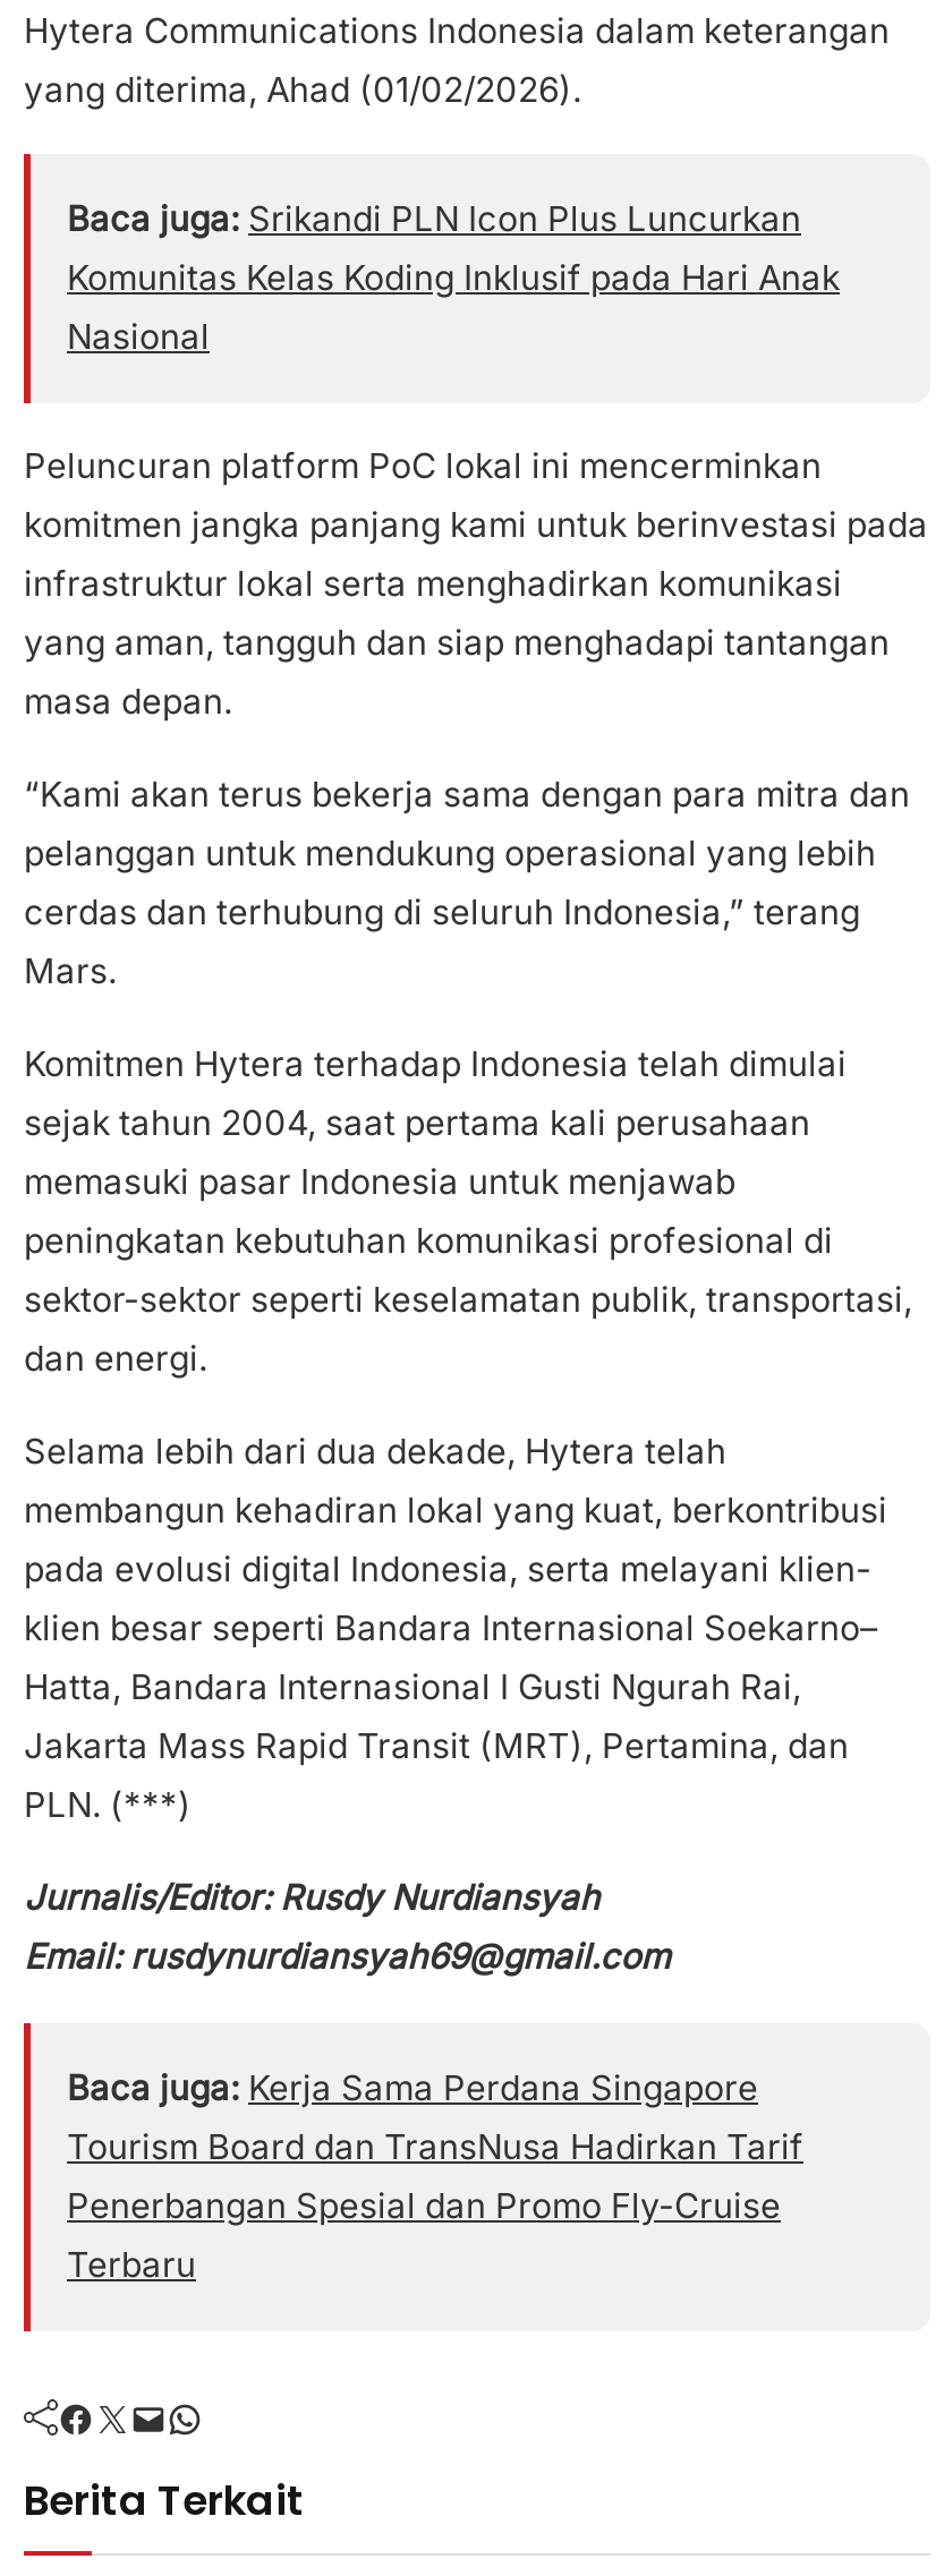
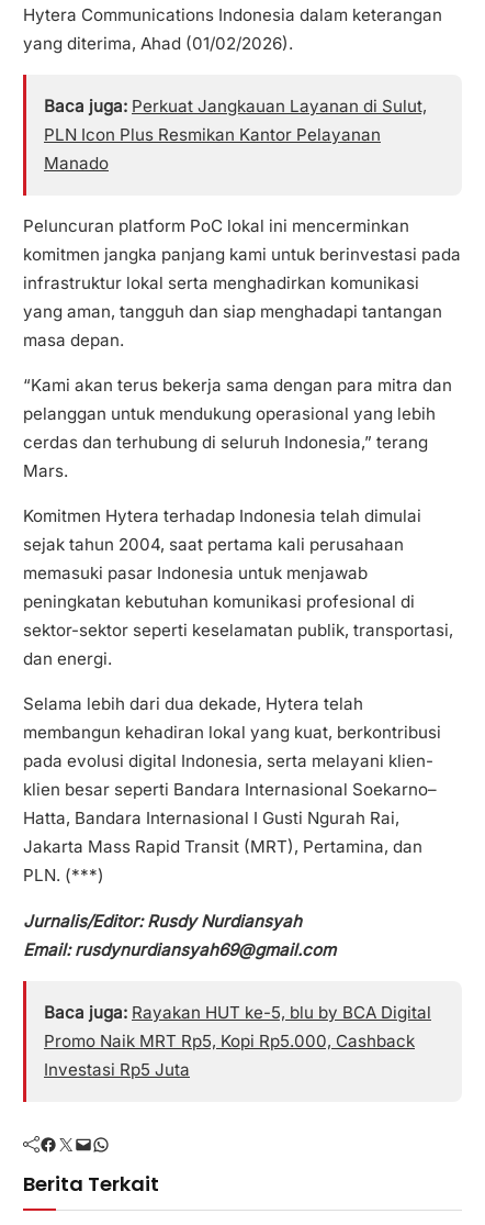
- Baca juga: Srikandi PLN Icon Plus Luncurkan
- Komunitas Kelas Koding Inklusif pada Hari Anak
- Nasional
+ Baca juga: Perkuat Jangkauan Layanan di Sulut,
+ PLN Icon Plus Resmikan Kantor Pelayanan
+ Manado

- Baca juga: Kerja Sama Perdana Singapore
- Tourism Board dan TransNusa Hadirkan Tarif
- Penerbangan Spesial dan Promo Fly-Cruise
- Terbaru
+ Baca juga: Rayakan HUT ke-5, blu by BCA Digital
+ Promo Naik MRT Rp5, Kopi Rp5.000, Cashback
+ Investasi Rp5 Juta
